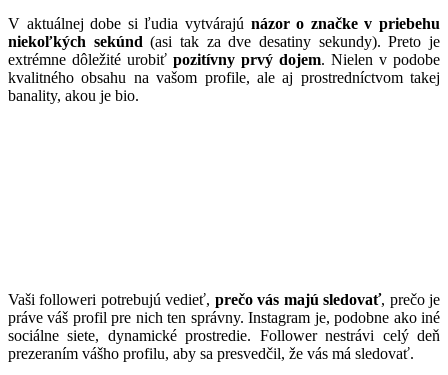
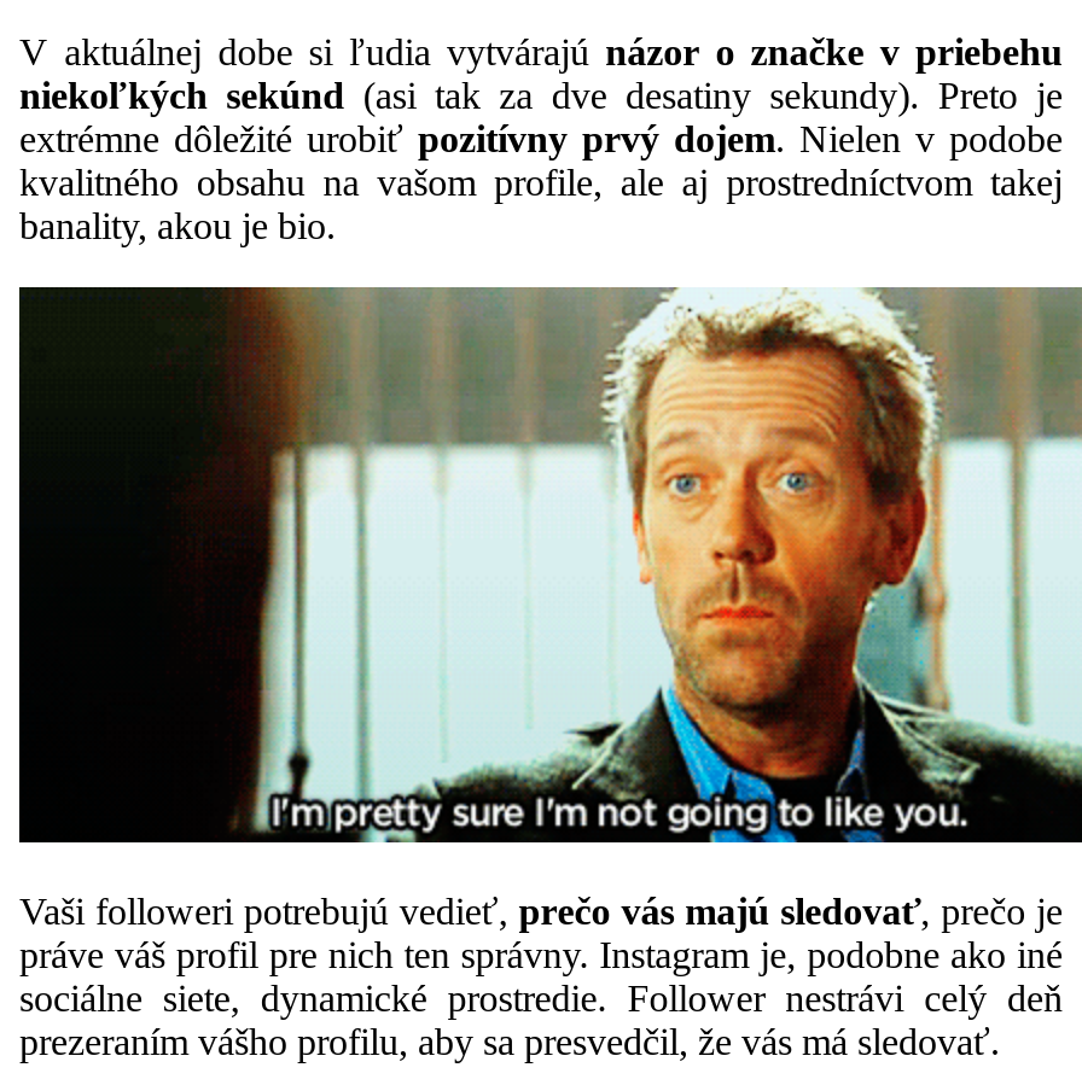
+ [image]
